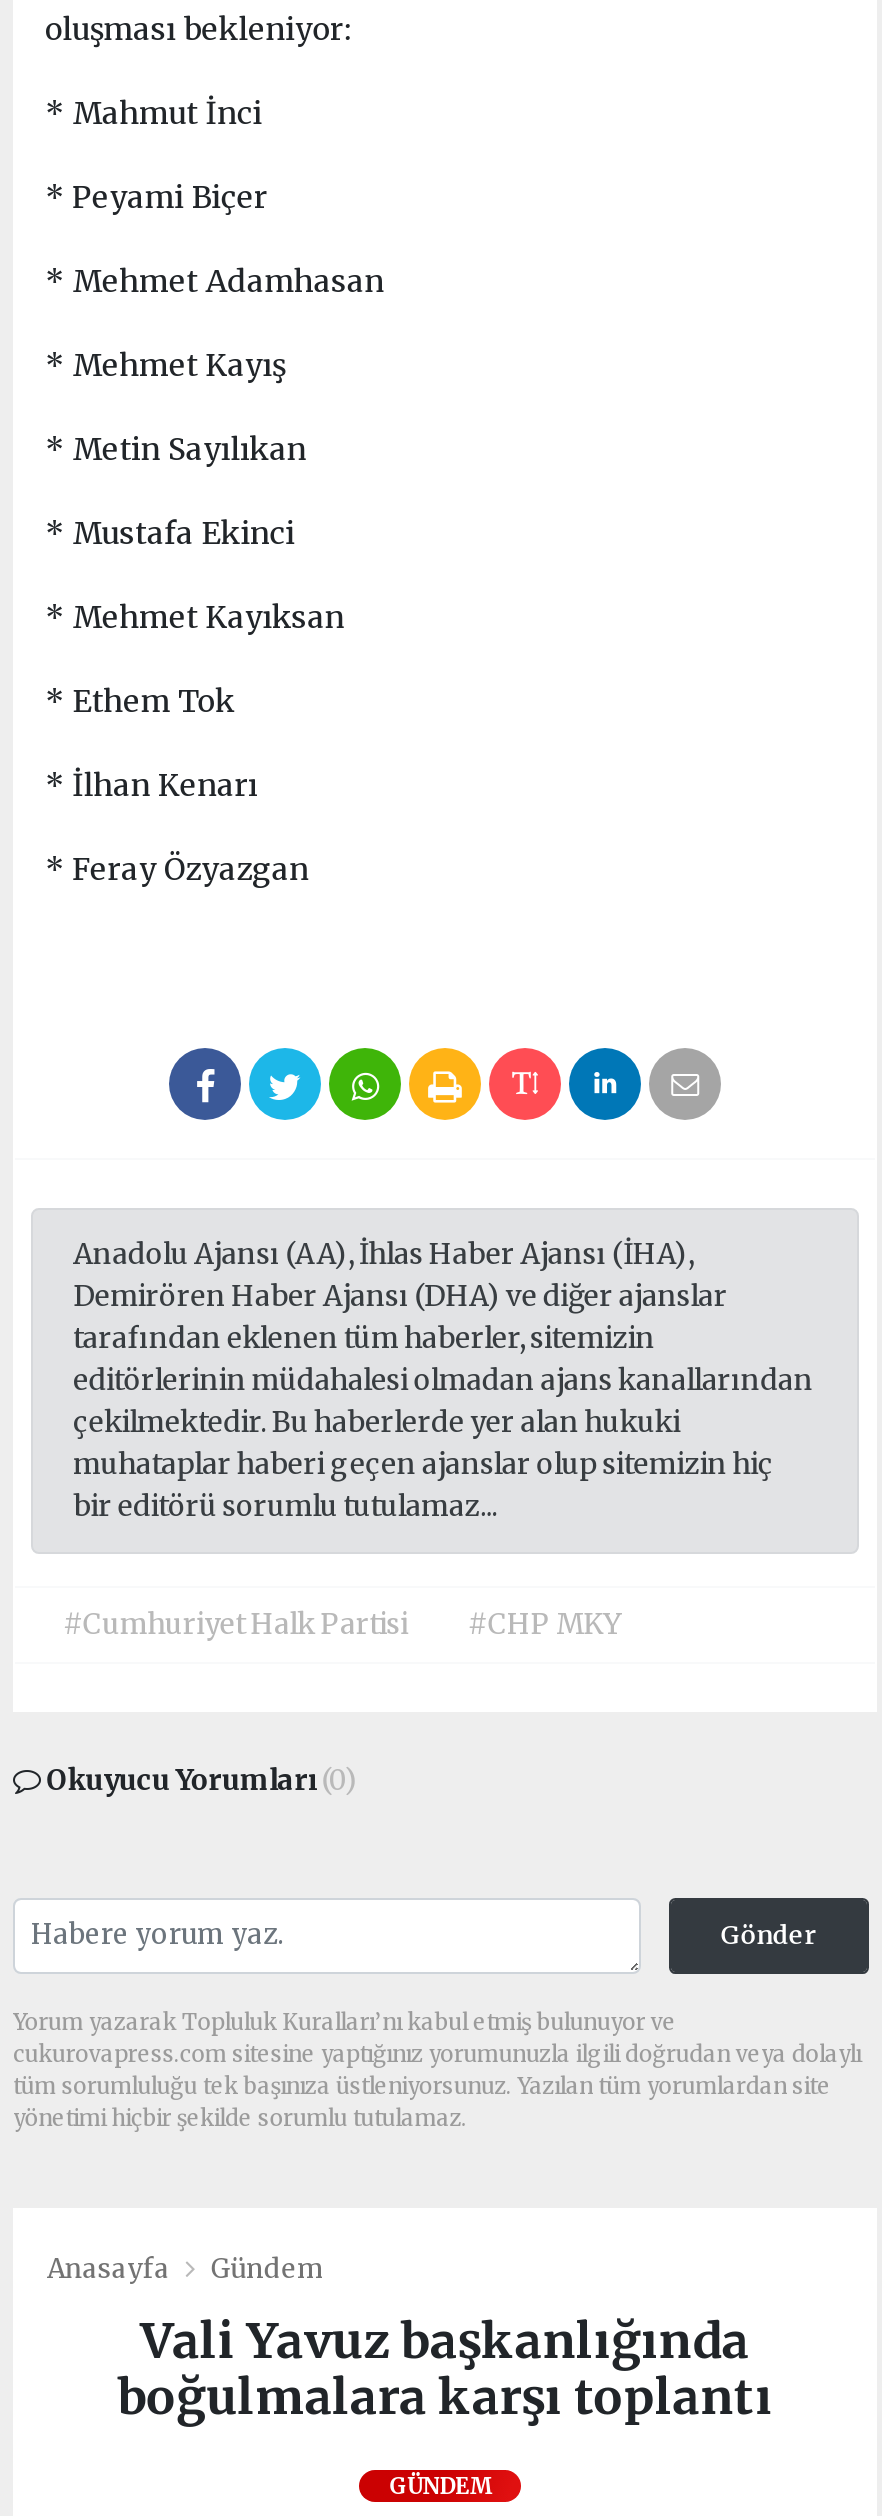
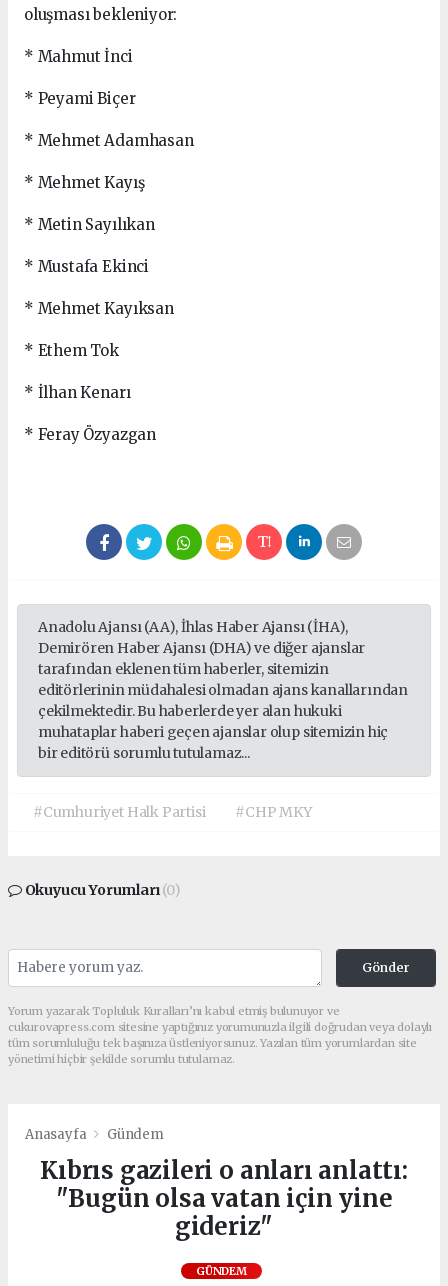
- Vali Yavuz başkanlığında
- boğulmalara karşı toplantı
+ Kıbrıs gazileri o anları anlattı:
+ "Bugün olsa vatan için yine
+ gideriz"
